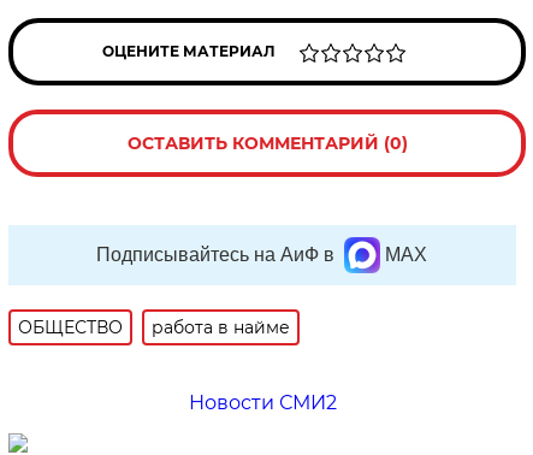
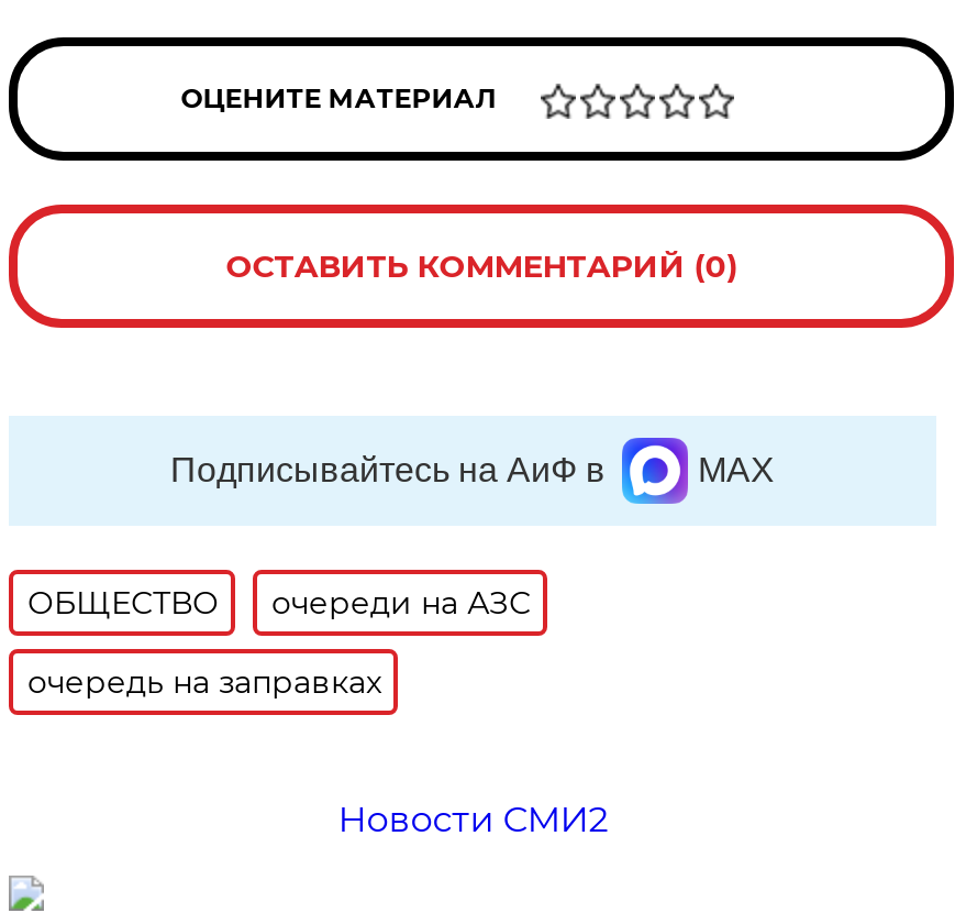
- работа в найме
+ очереди на АЗС
+ очередь на заправках
